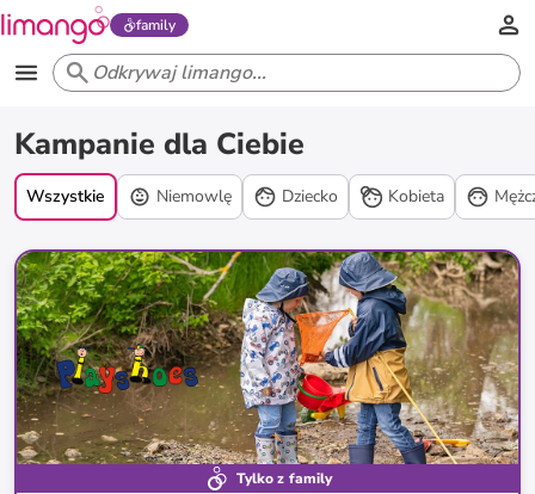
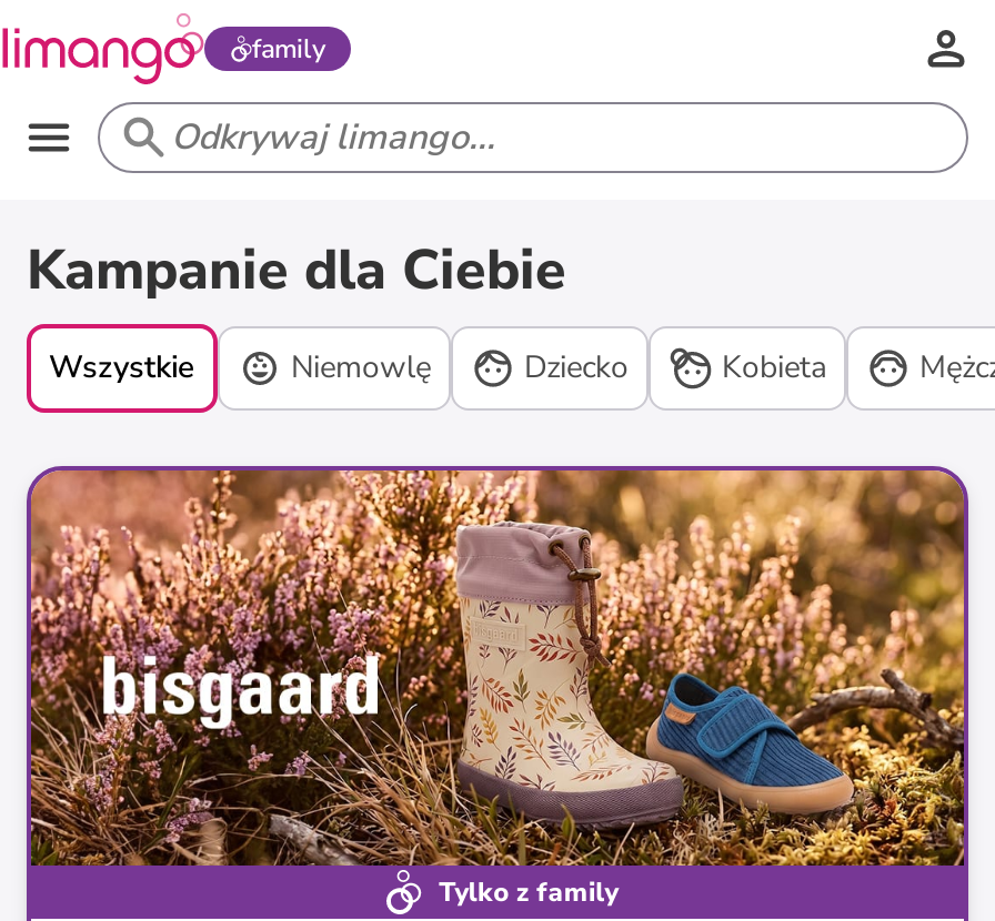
- [image]
+ [image]
